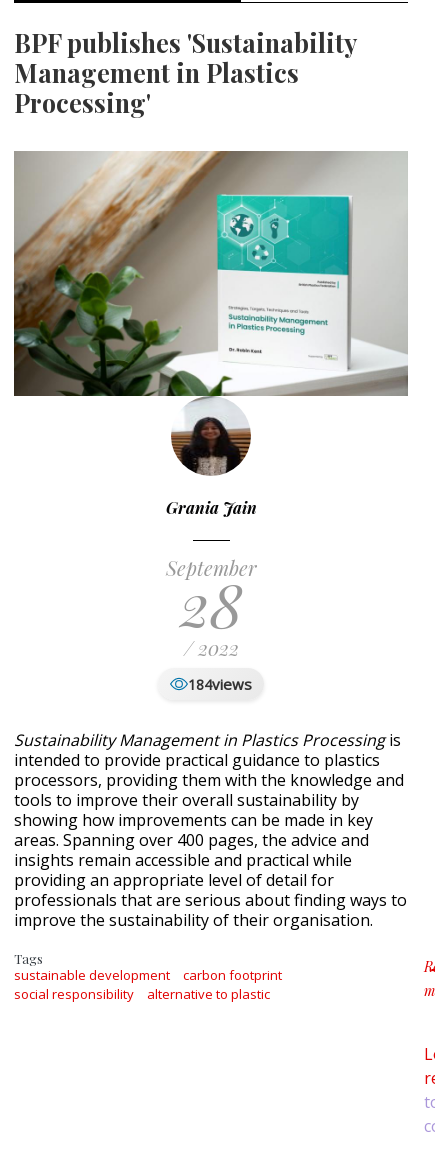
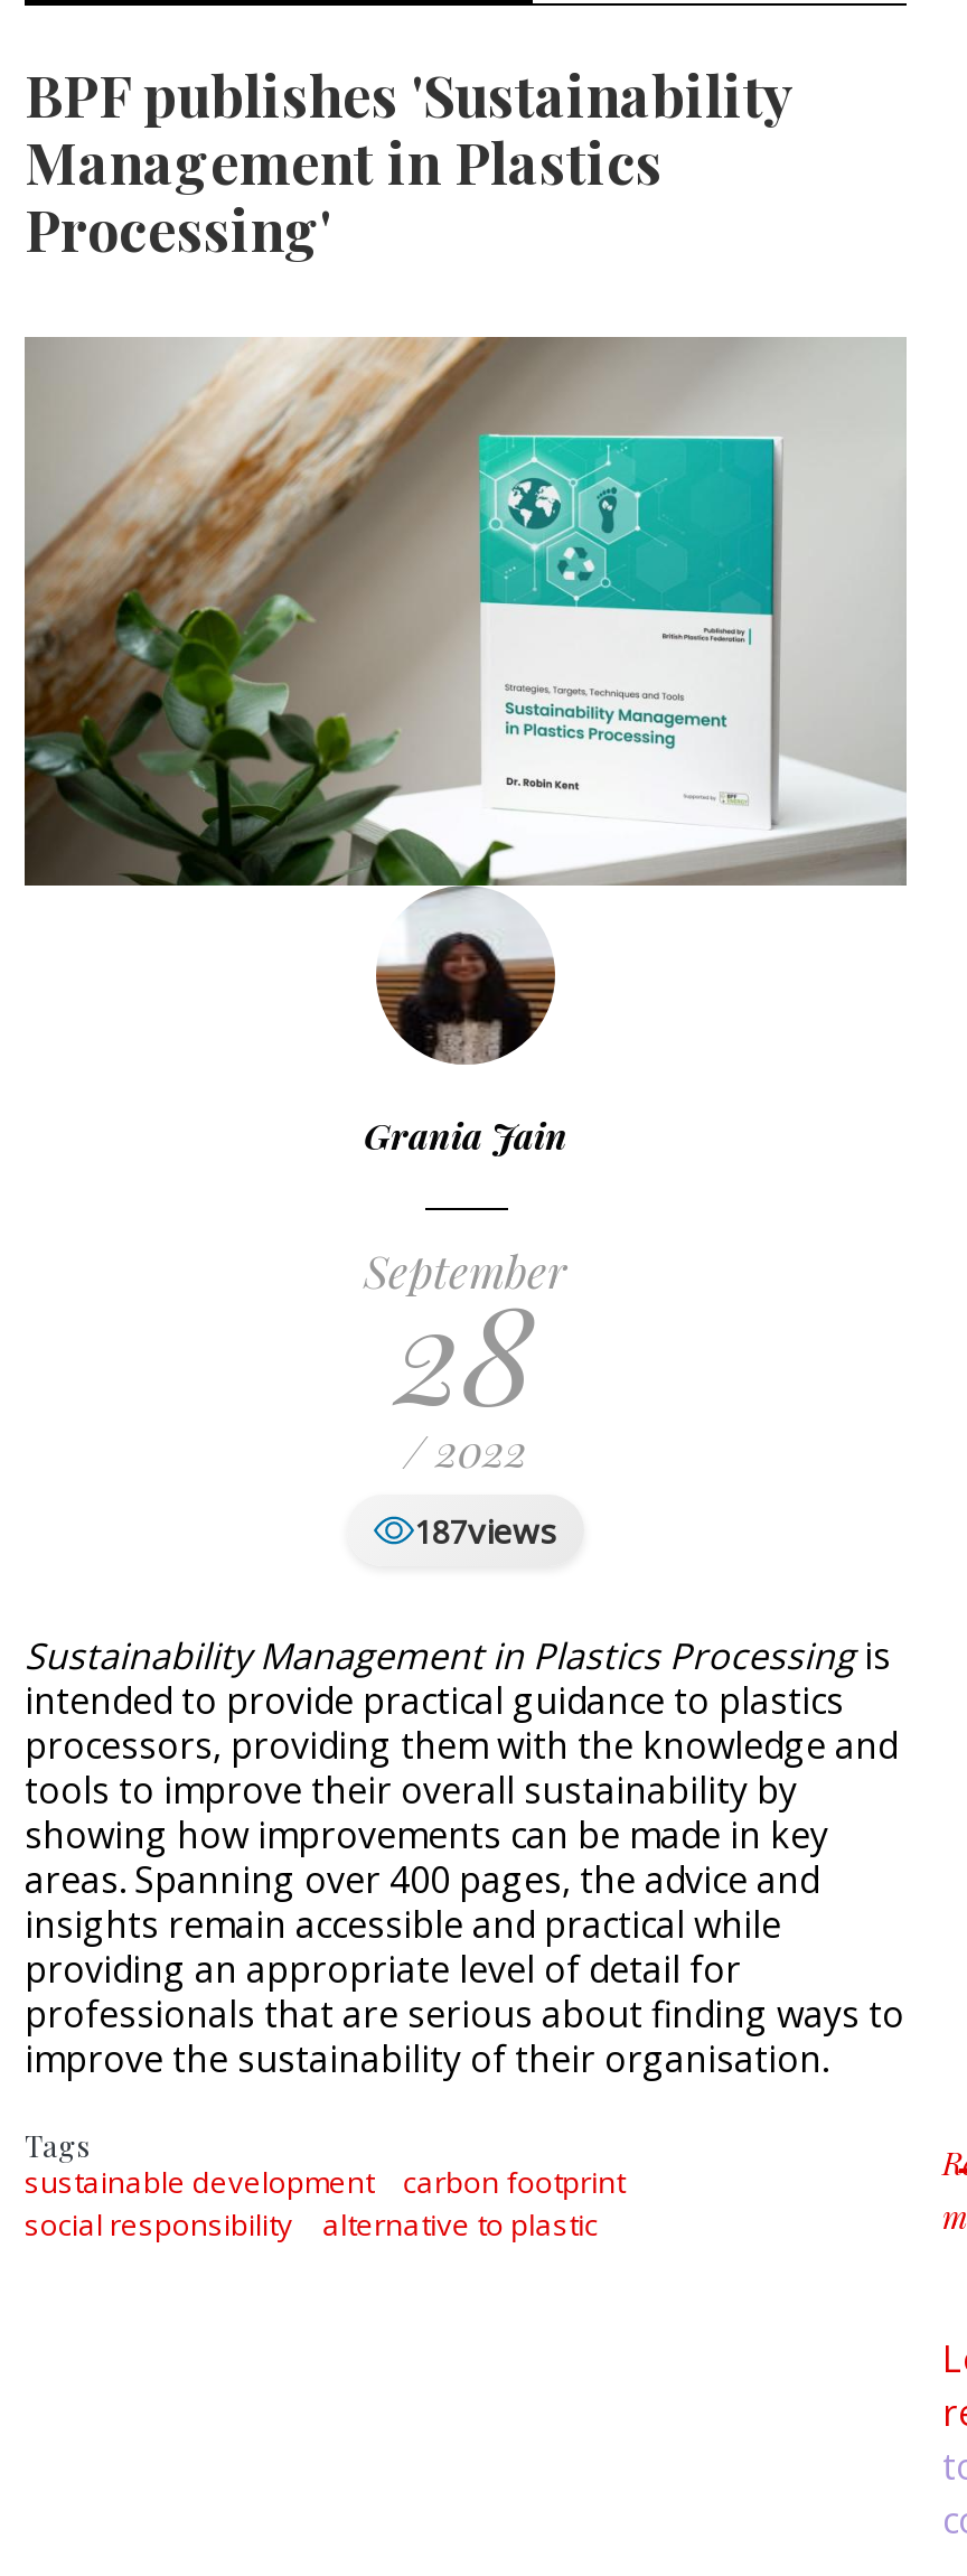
- 184views
+ 187views
